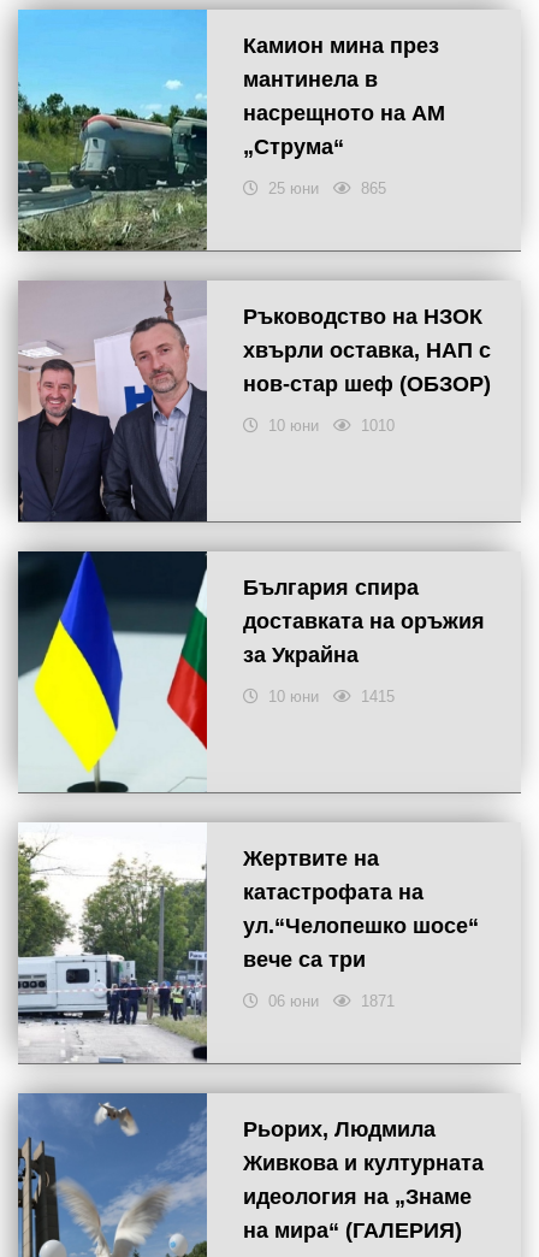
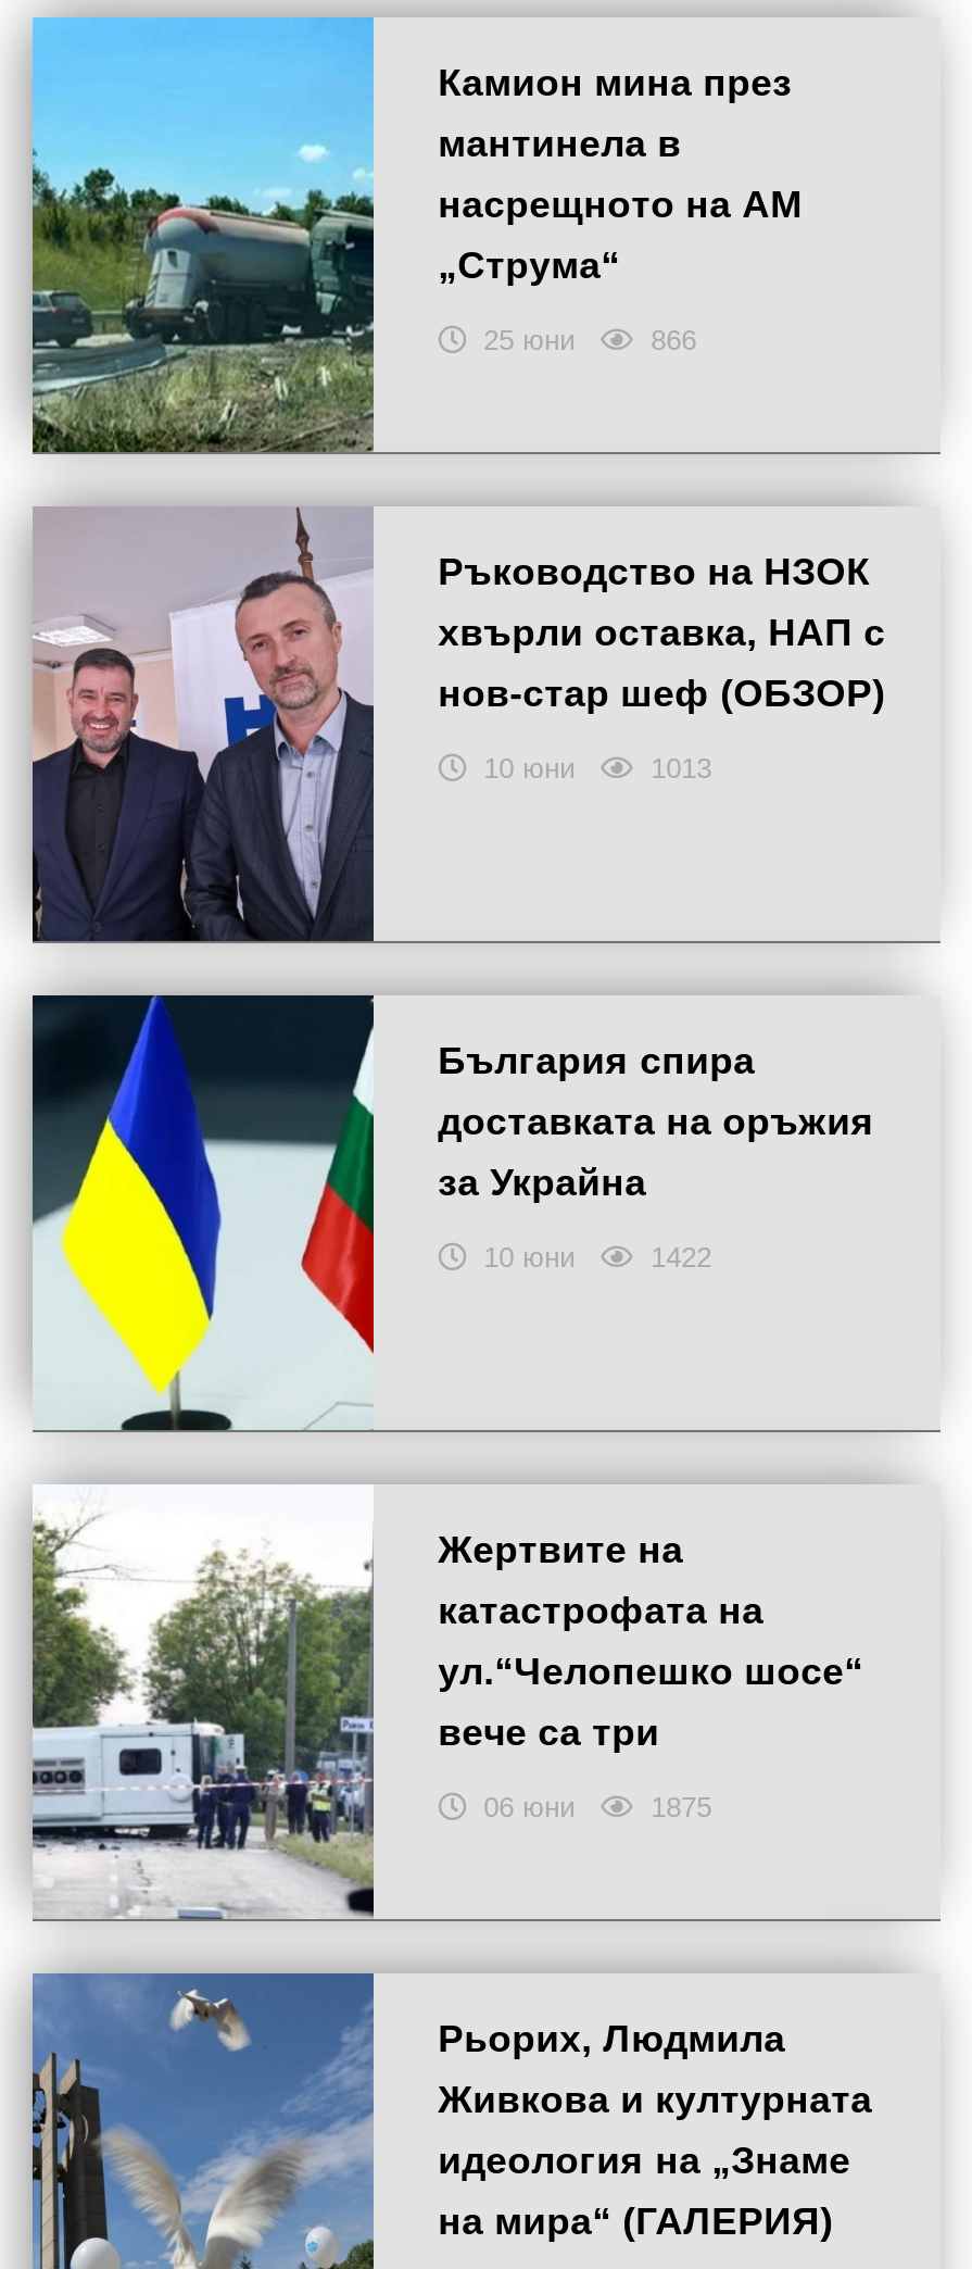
- 865
+ 866

- 1010
+ 1013

- 1415
+ 1422

- 1871
+ 1875
